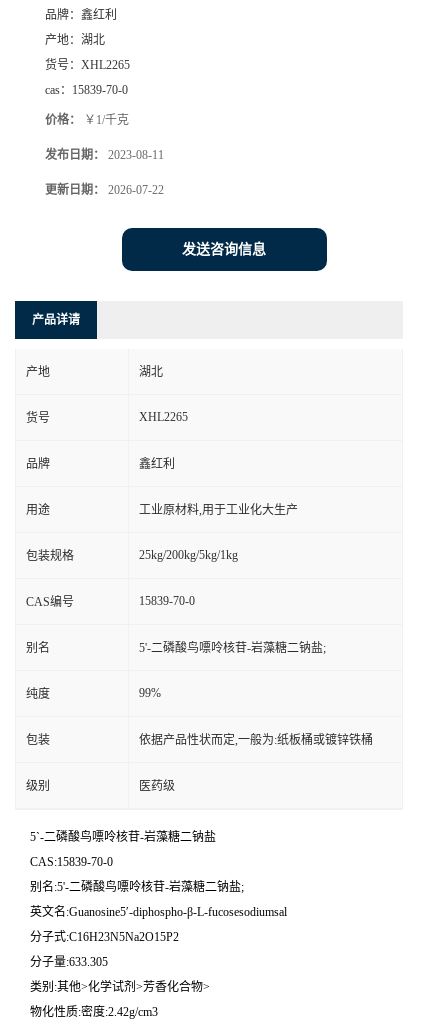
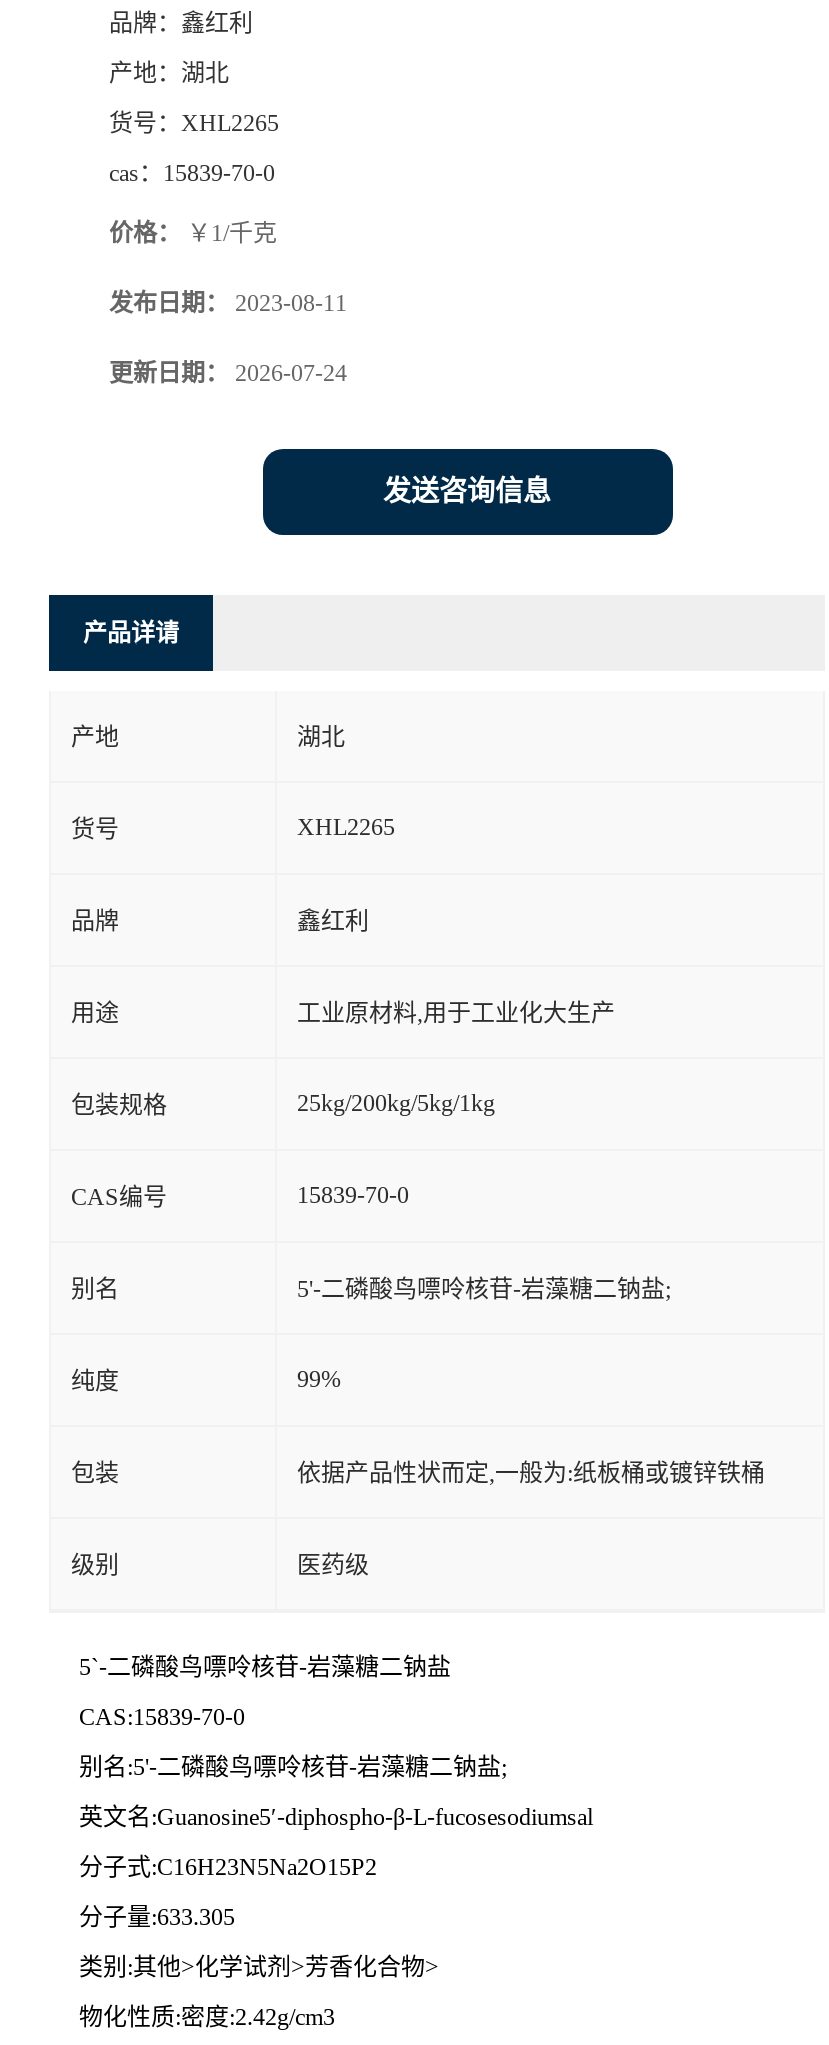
- 更新日期：2026-07-22
+ 更新日期：2026-07-24
